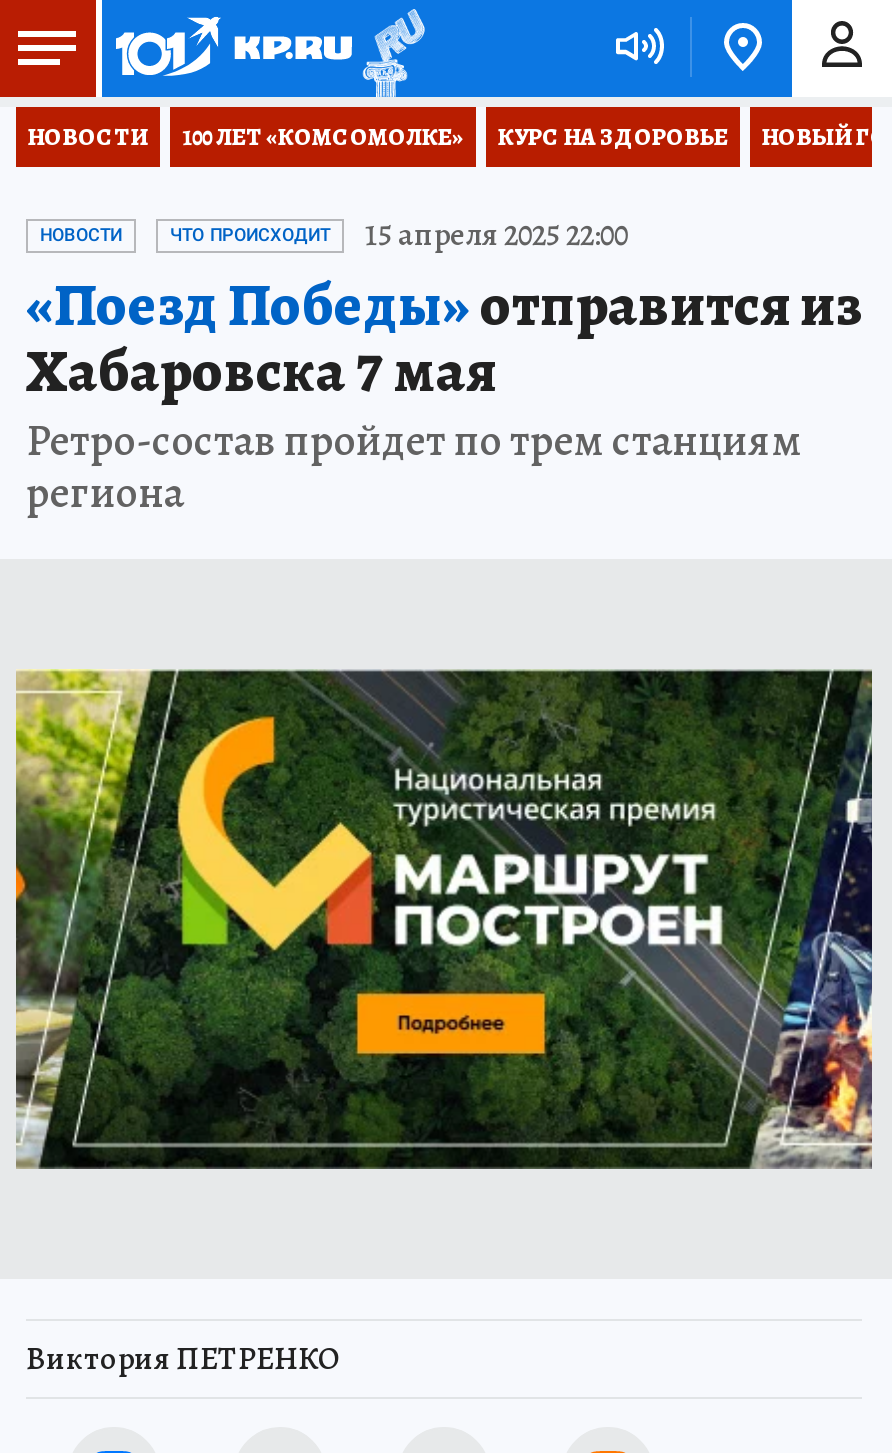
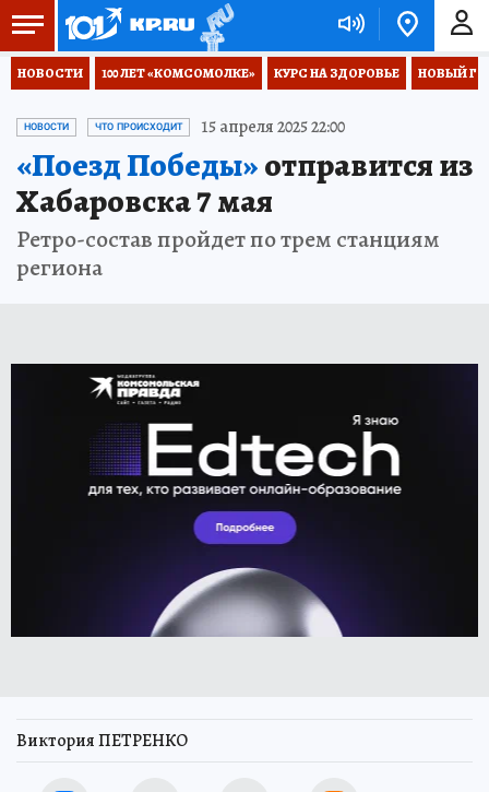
- [image]
+ [image]
